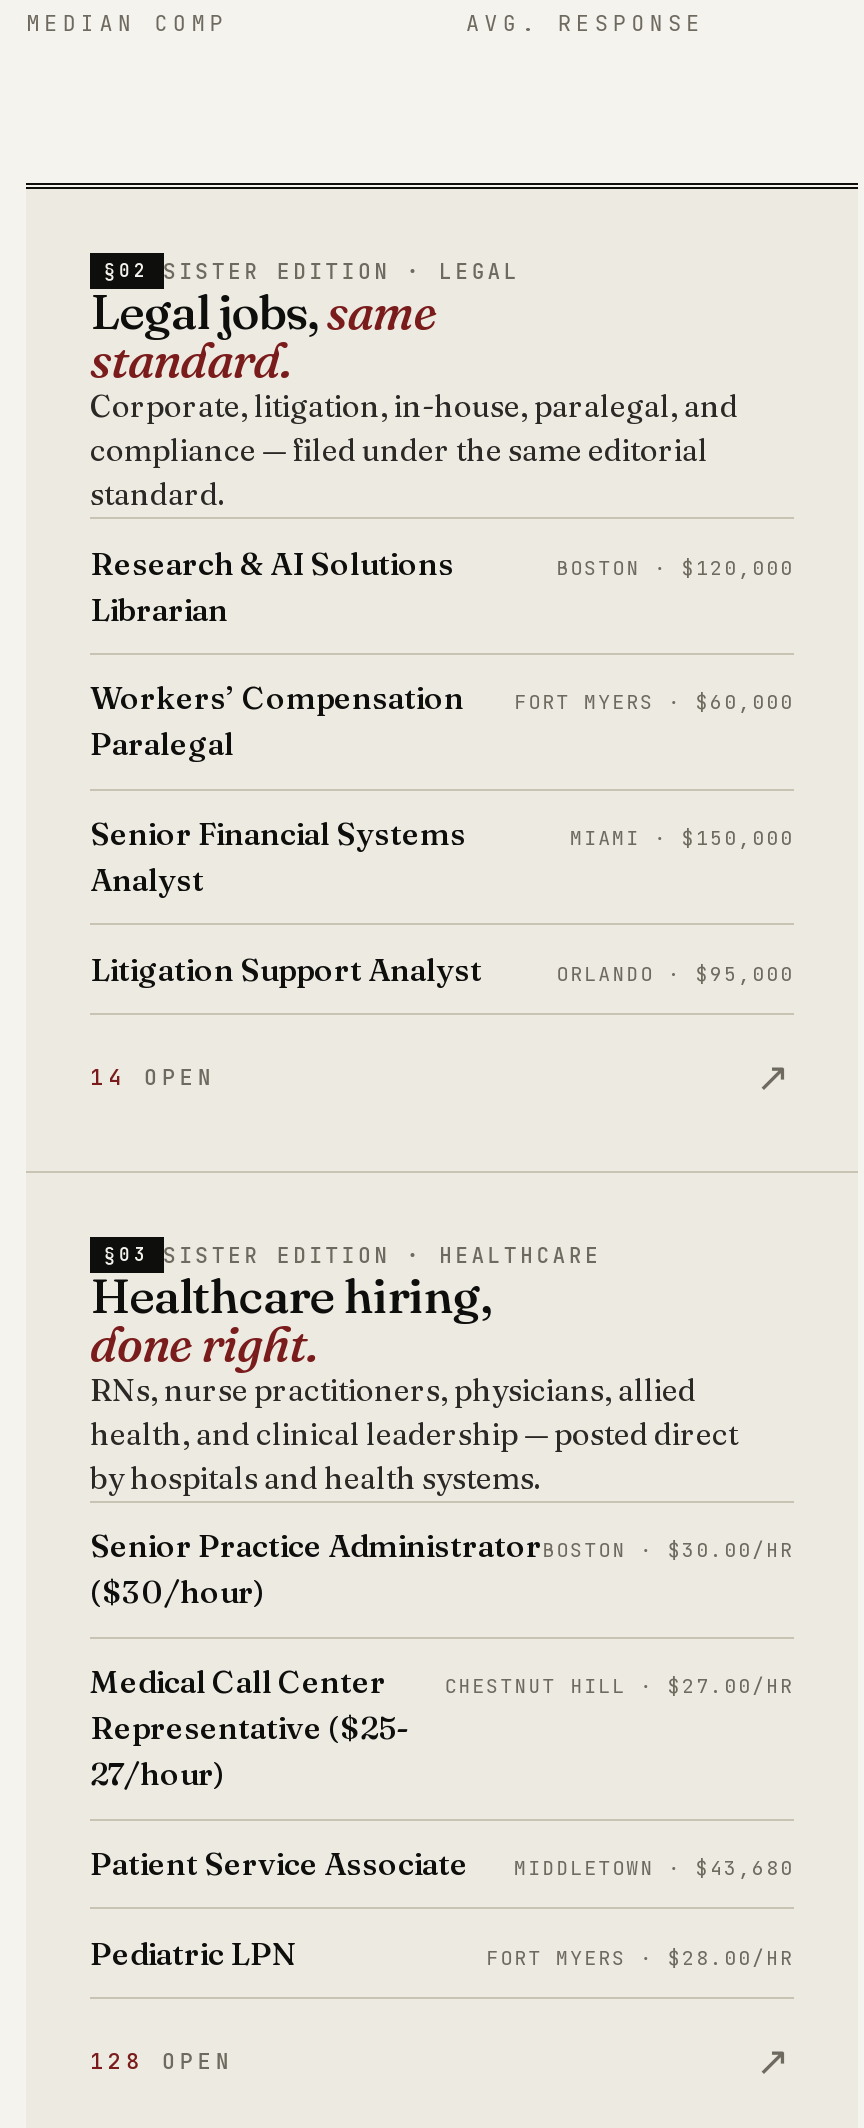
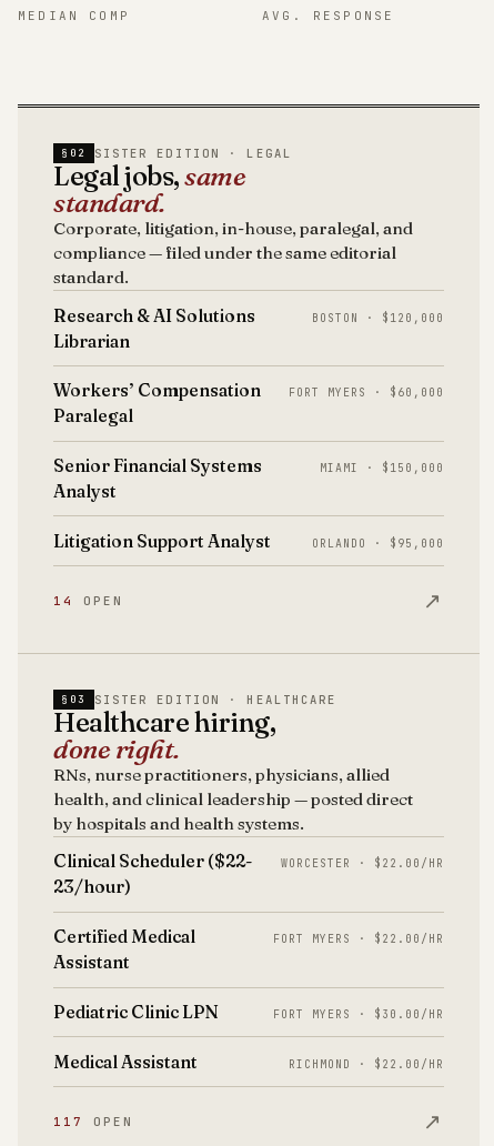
- Senior Practice Administrator
- ($30/hour)
+ Clinical Scheduler ($22-
+ 23/hour)

- BOSTON · $30.00/HR
+ WORCESTER · $22.00/HR

- Medical Call Center
- Representative ($25-
- 27/hour)
+ Certified Medical
+ Assistant

- CHESTNUT HILL · $27.00/HR
+ FORT MYERS · $22.00/HR

- Patient Service Associate
- MIDDLETOWN · $43,680
+ Pediatric Clinic LPN
+ FORT MYERS · $30.00/HR

- Pediatric LPN
- FORT MYERS · $28.00/HR
+ Medical Assistant
+ RICHMOND · $22.00/HR

- 128 OPEN
+ 117 OPEN
